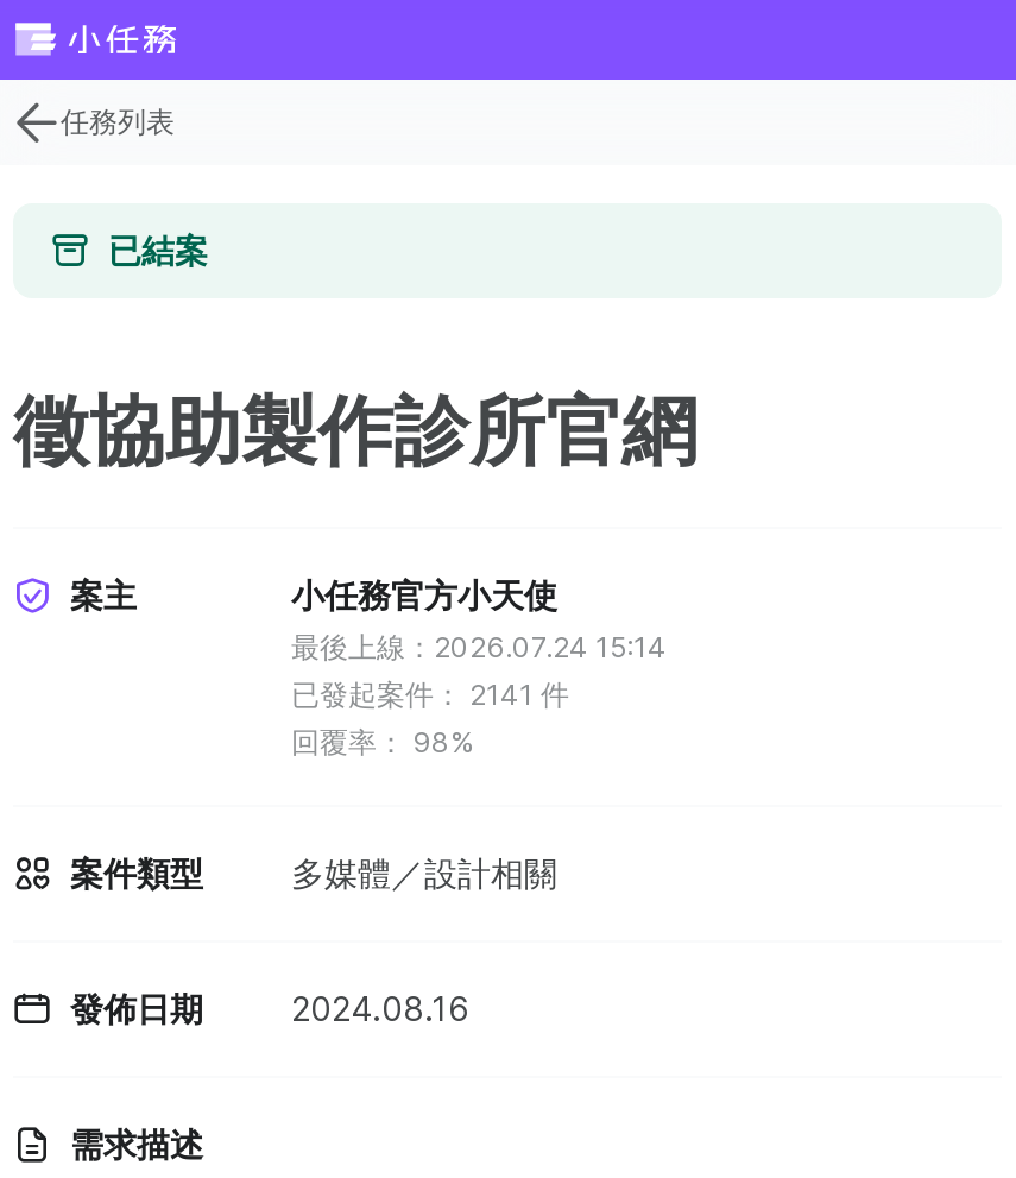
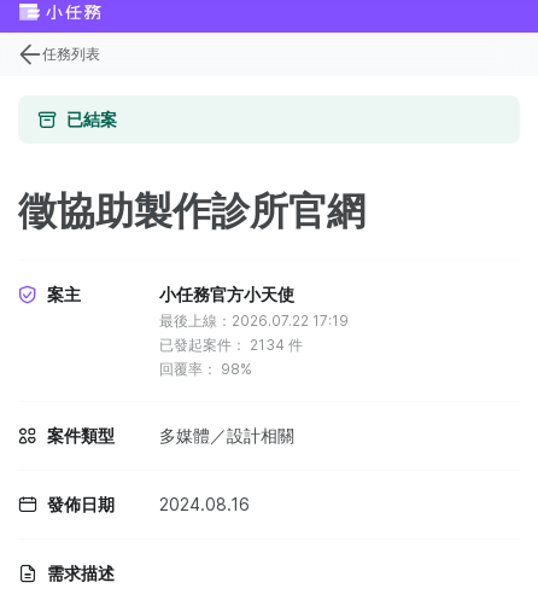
- 最後上線：2026.07.24 15:14
+ 最後上線：2026.07.22 17:19

- 已發起案件：2141件
+ 已發起案件：2134件
